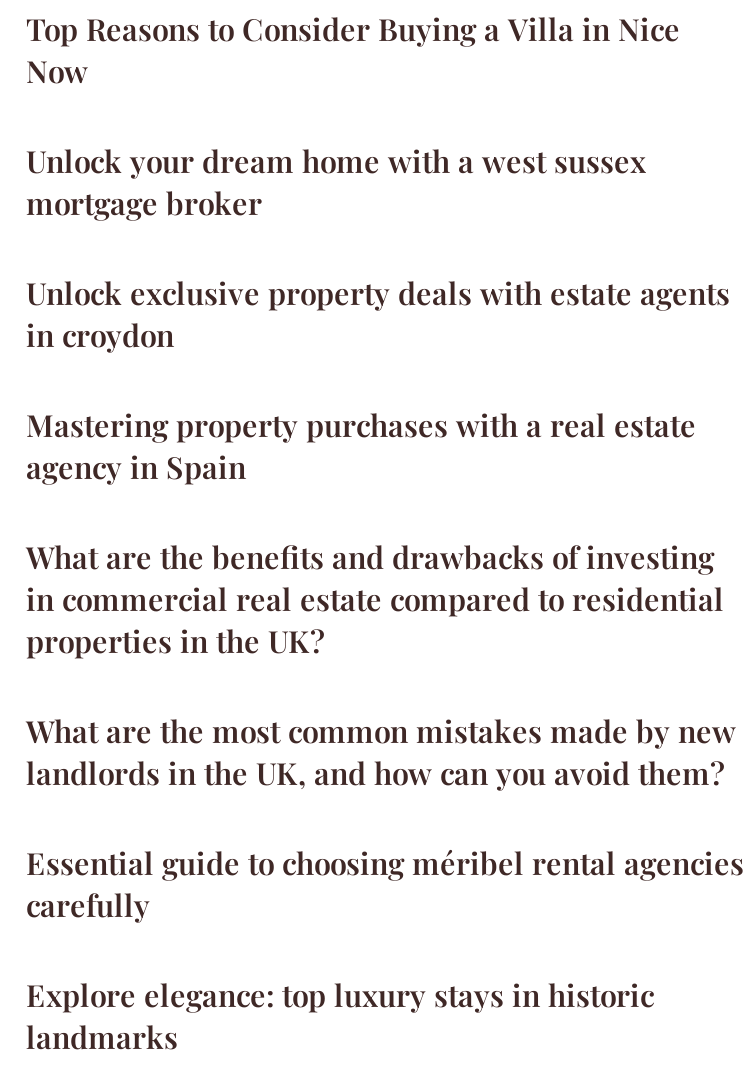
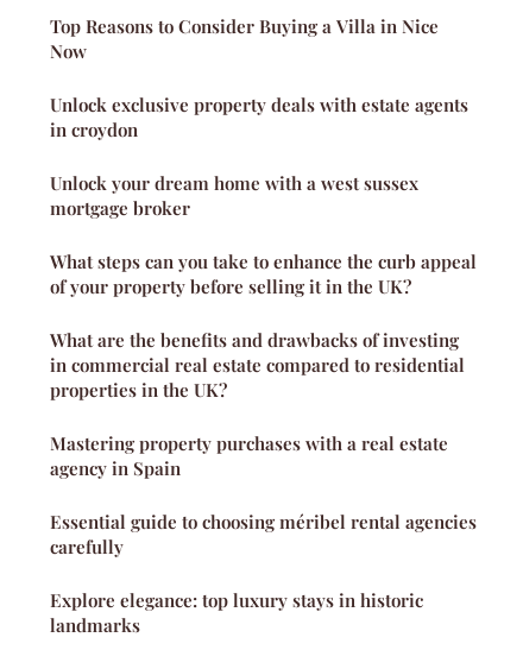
moved down: Unlock your dream home with a west sussex | mortgage broker

moved up: Unlock exclusive property deals with estate agents | in croydon

+ What steps can you take to enhance the curb appeal
+ of your property before selling it in the UK?

moved down: Mastering property purchases with a real estate | agency in Spain

- What are the most common mistakes made by new
- landlords in the UK, and how can you avoid them?
